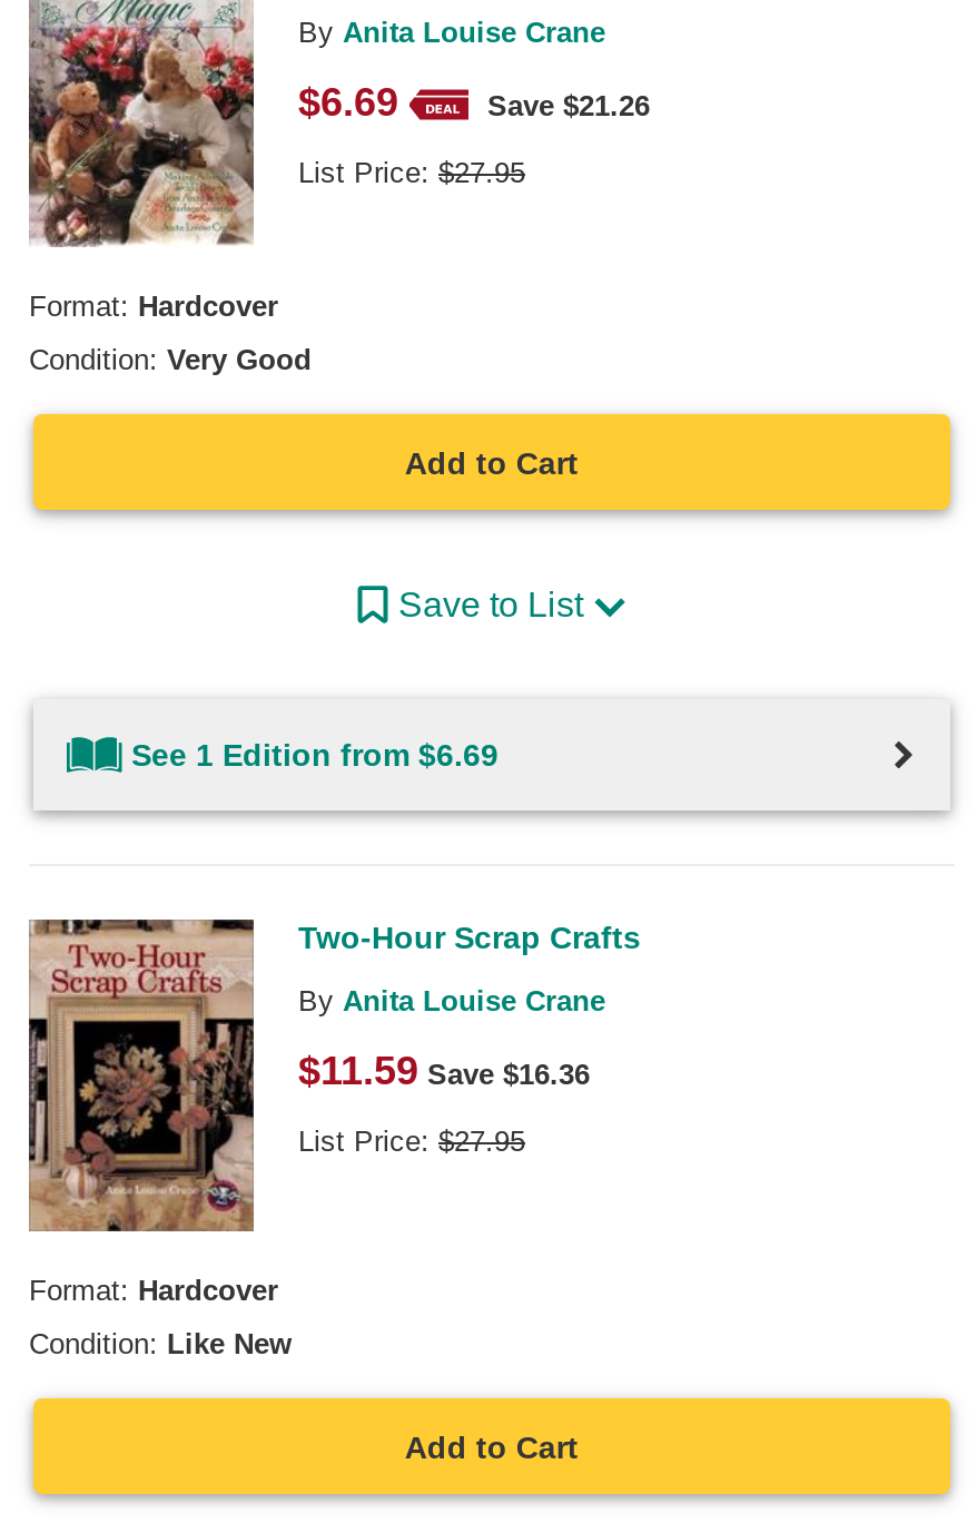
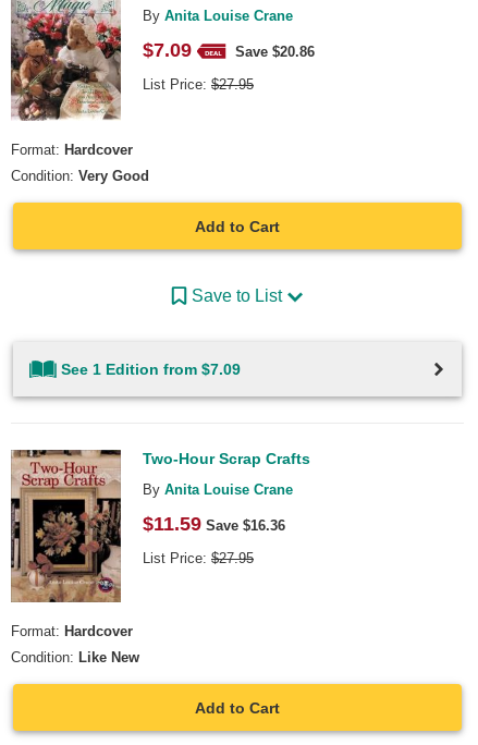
- $6.69
+ $7.09

- Save $21.26
+ Save $20.86

- See 1 Edition from $6.69
+ See 1 Edition from $7.09
